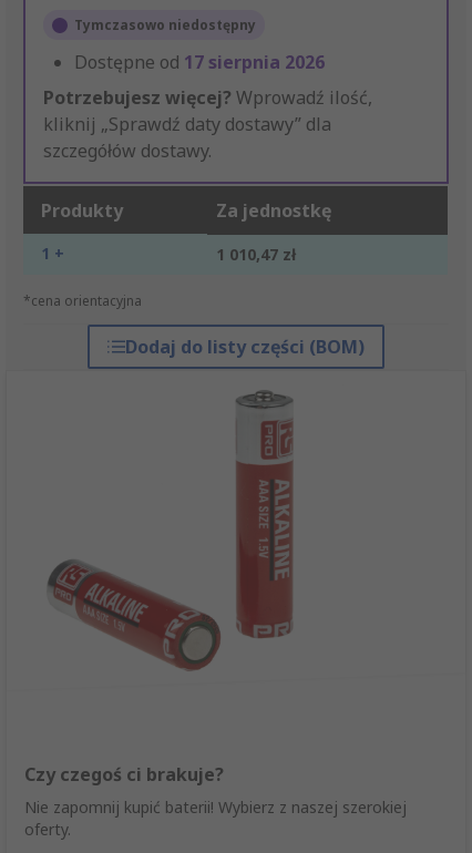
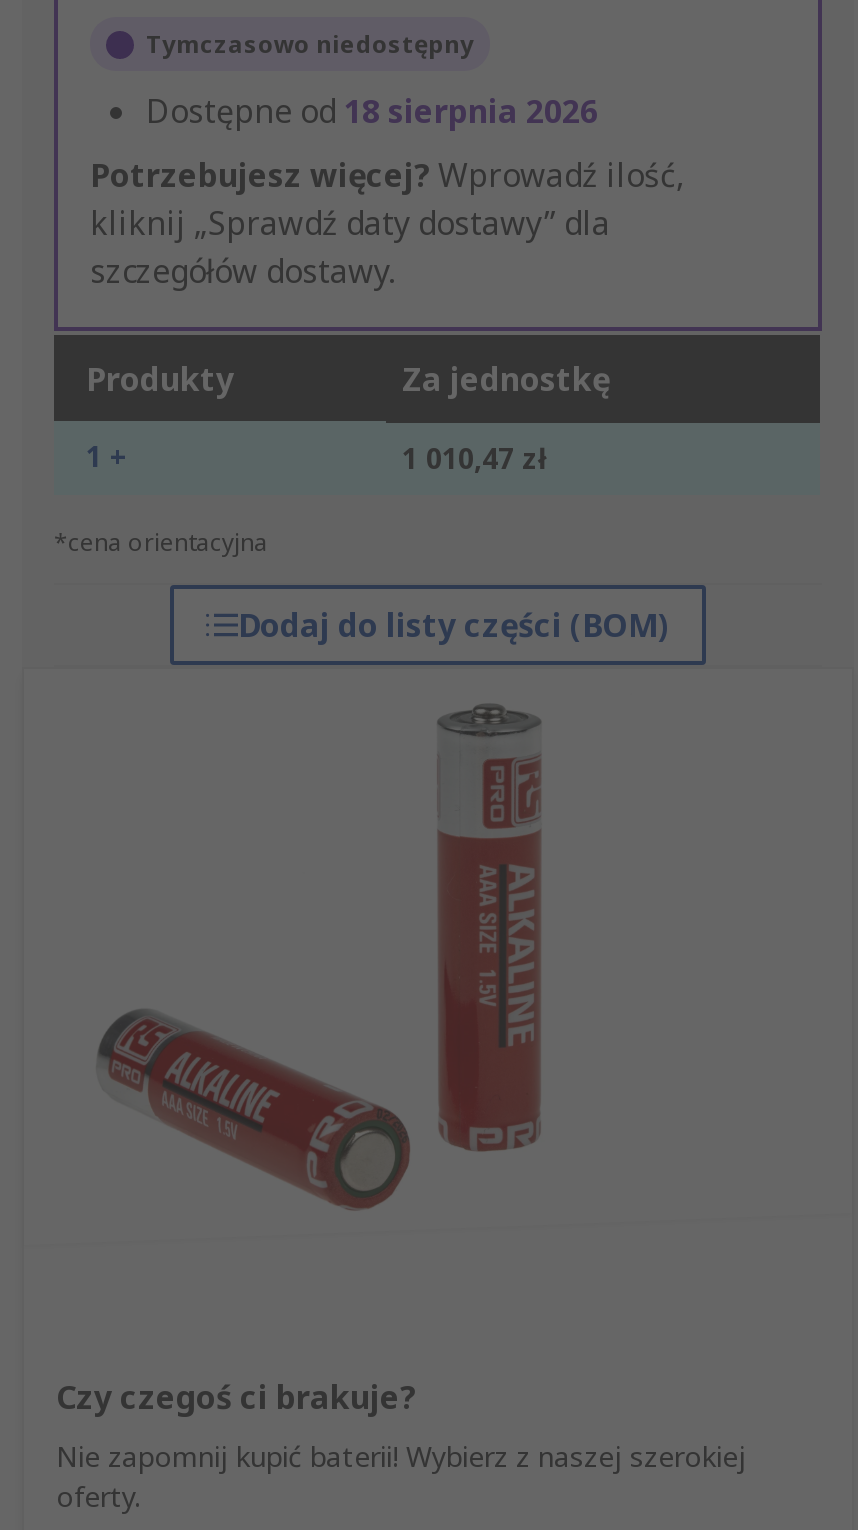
- Dostępne od 17 sierpnia 2026
+ Dostępne od 18 sierpnia 2026
